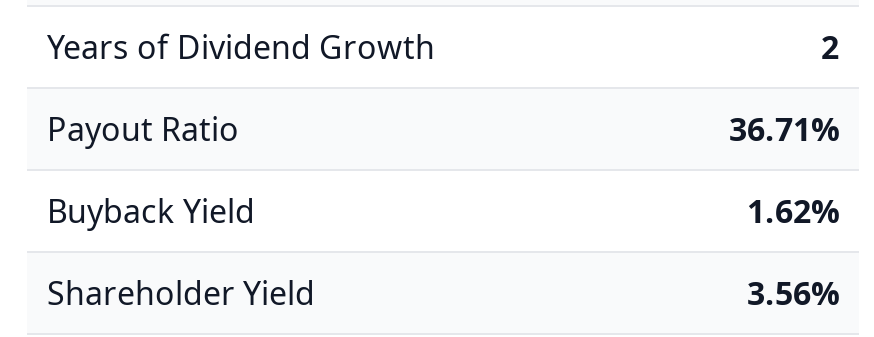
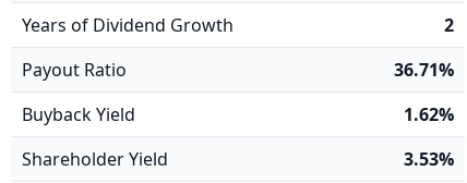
- 3.56%
+ 3.53%
